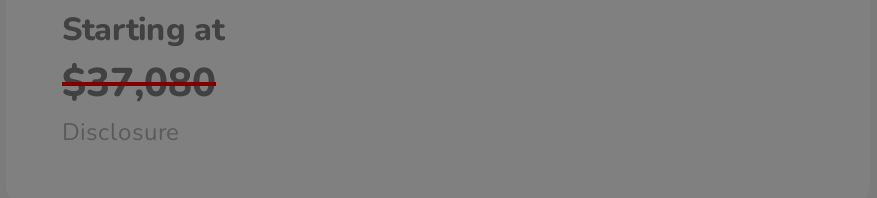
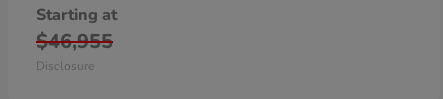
- $37,080
+ $46,955
